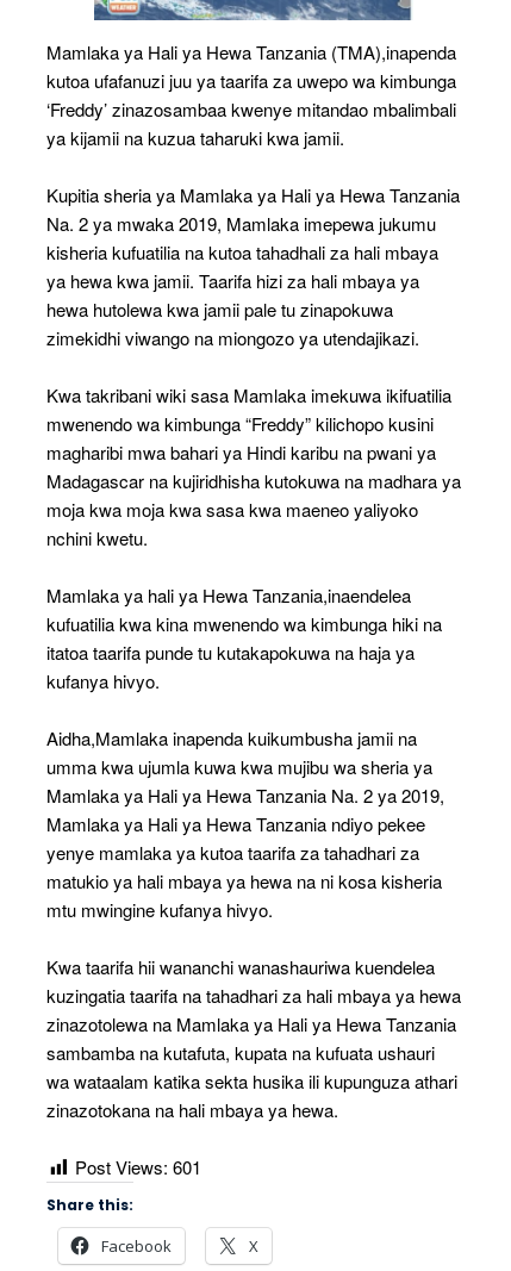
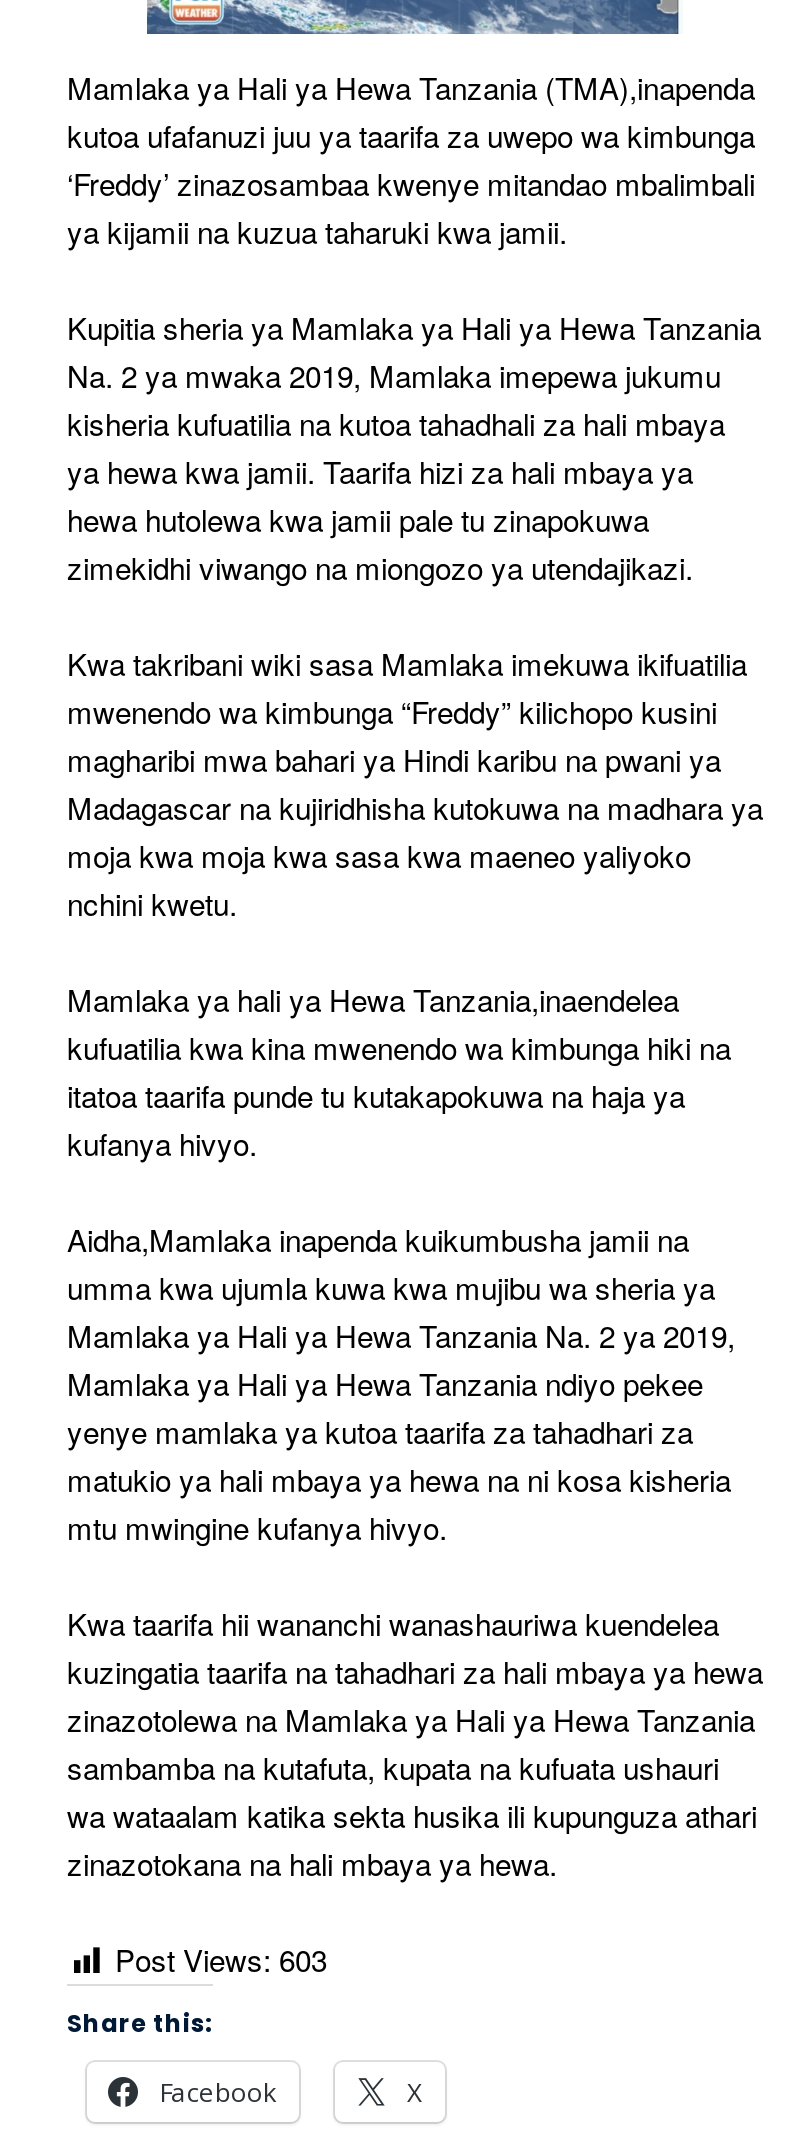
- Post Views: 601
+ Post Views: 603
